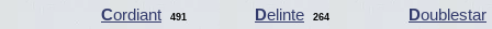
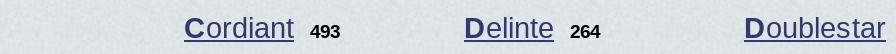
- Cordiant 491
+ Cordiant 493
